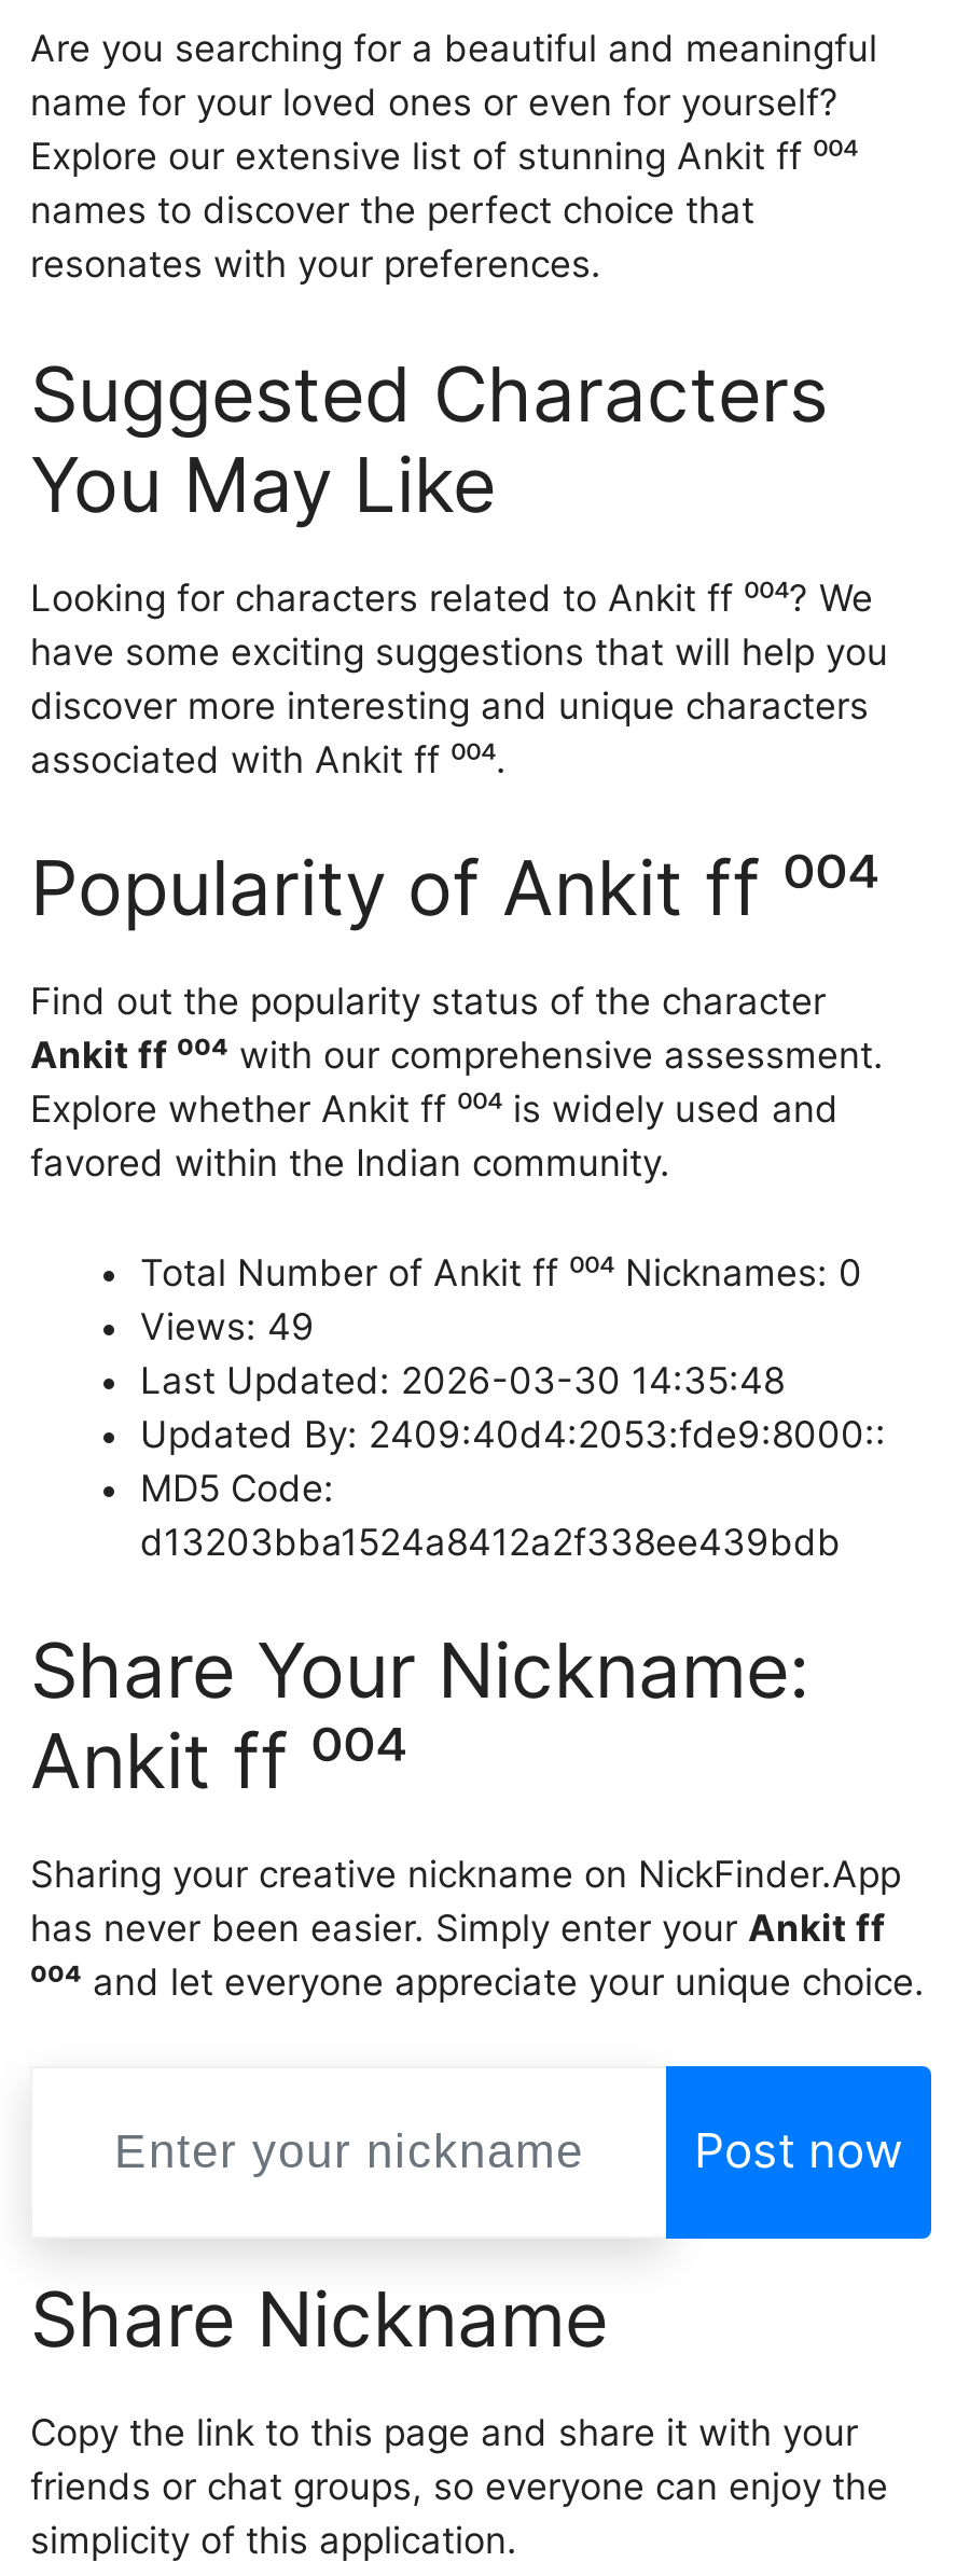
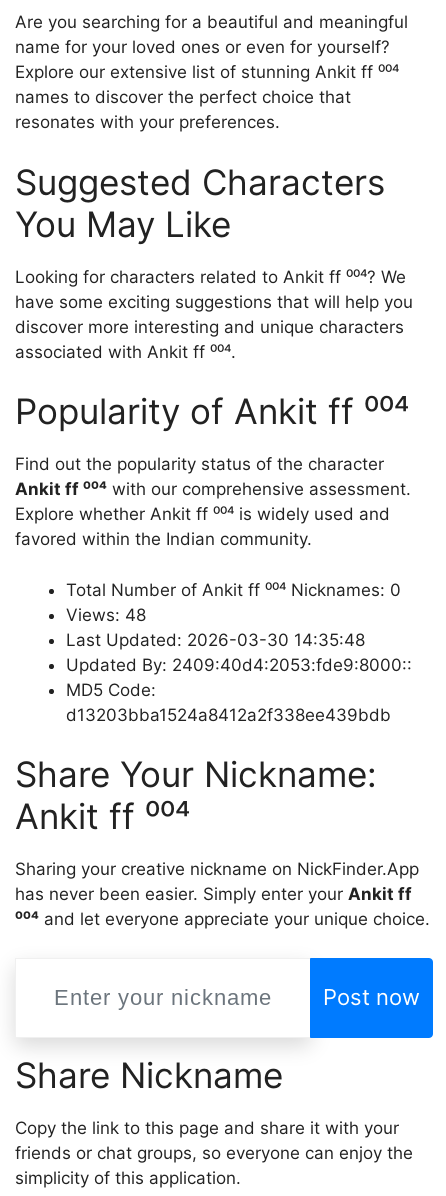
- Views: 49
+ Views: 48
